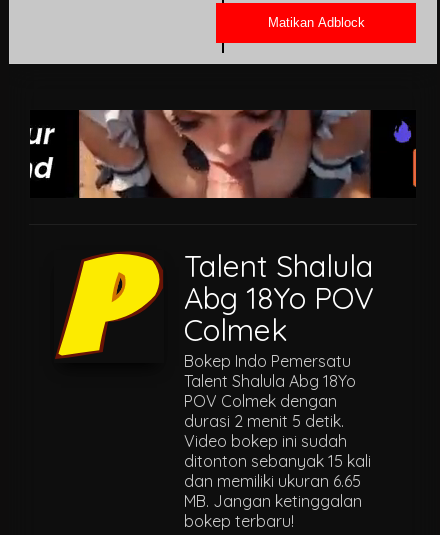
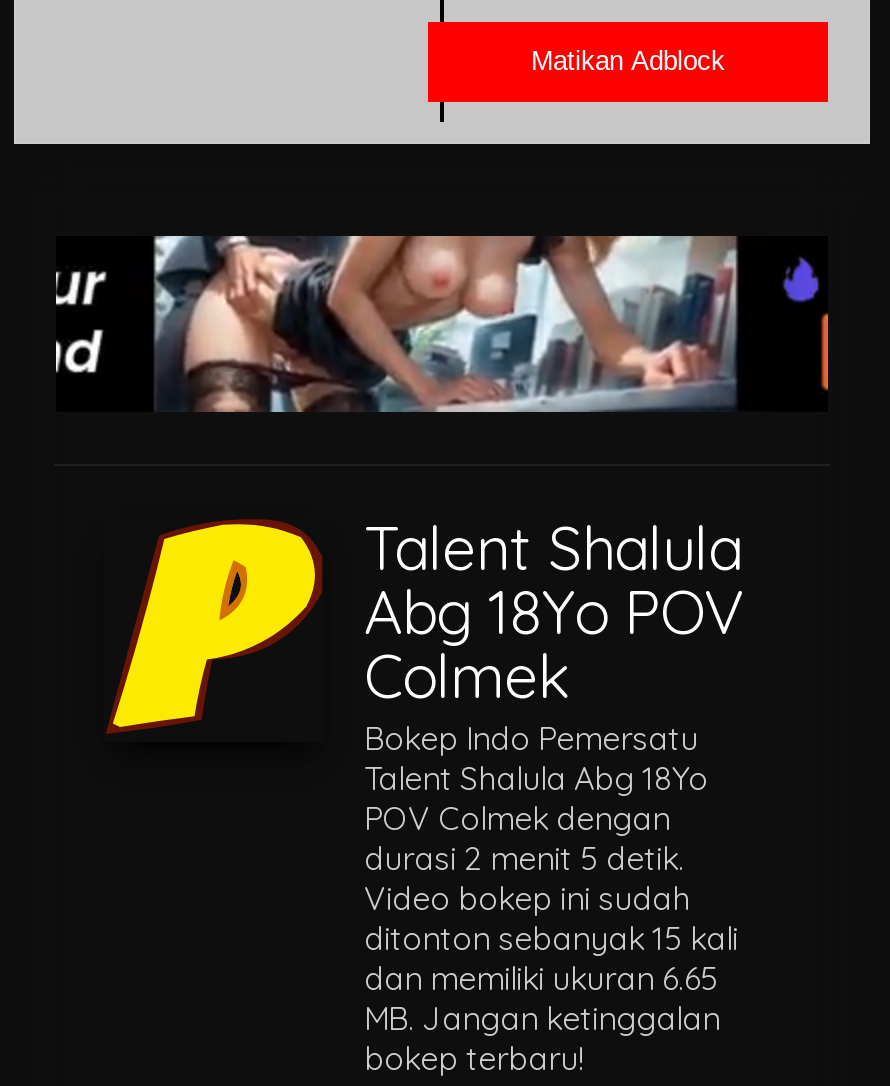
- [image]
+ [image]
